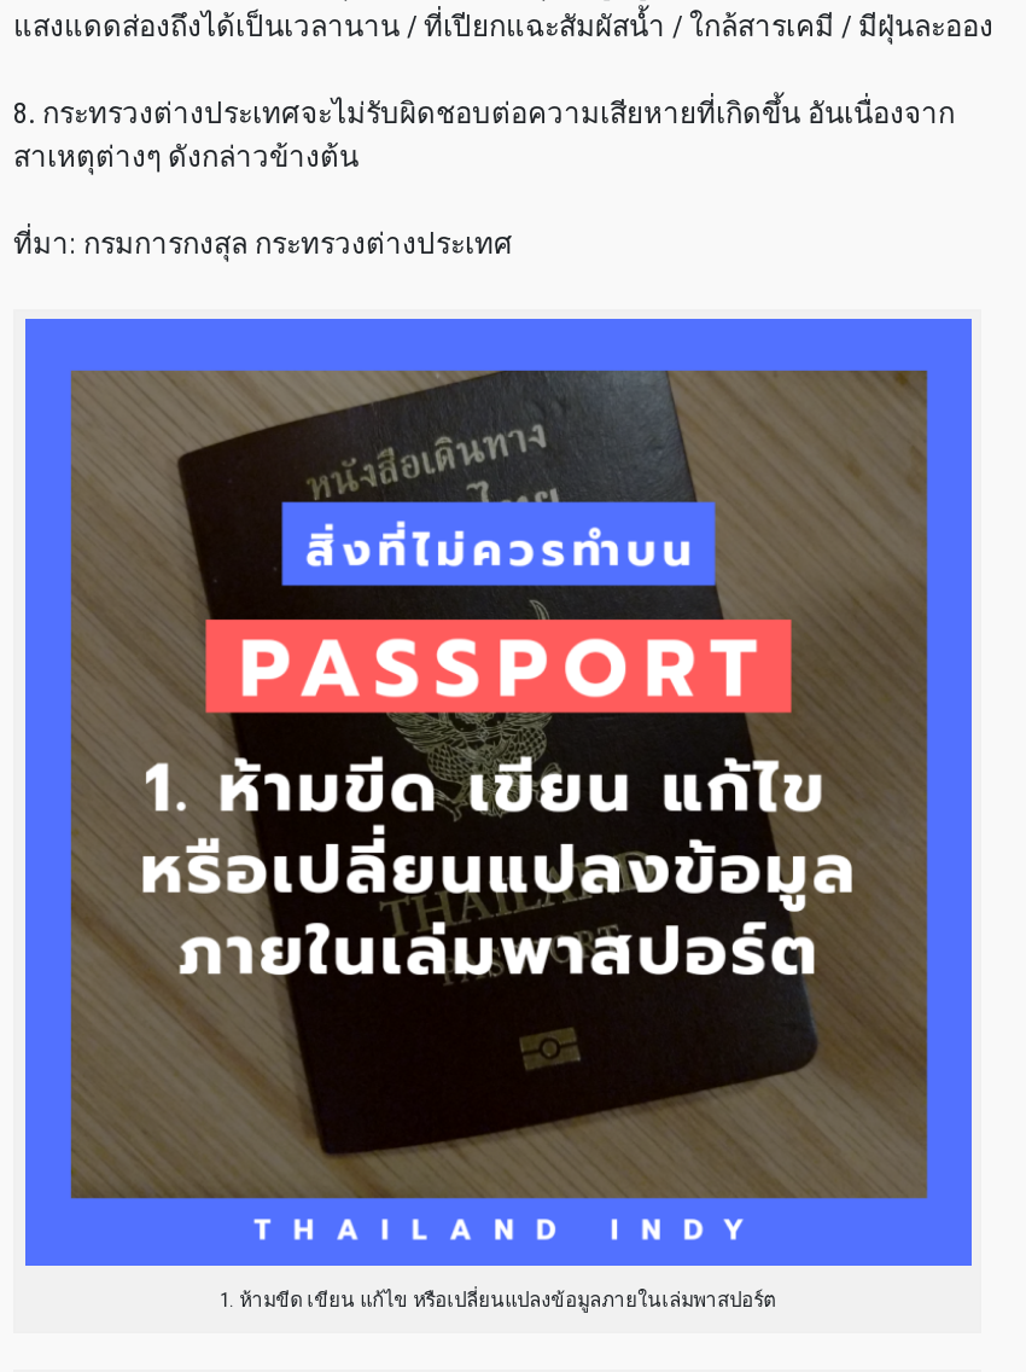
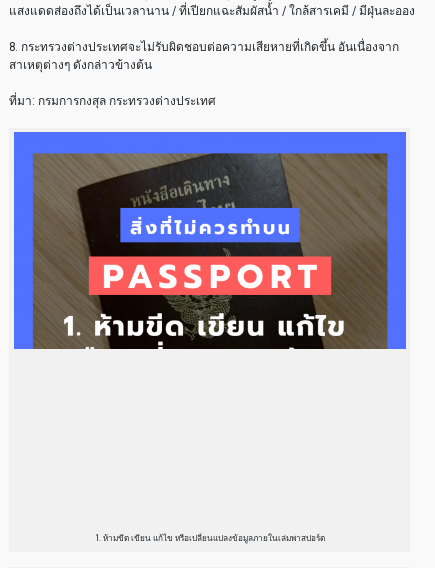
- [image]
